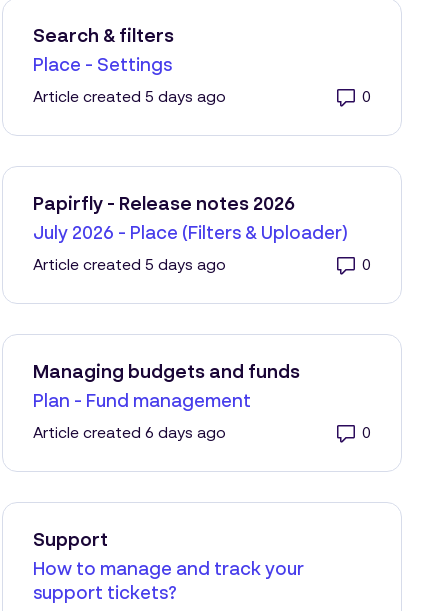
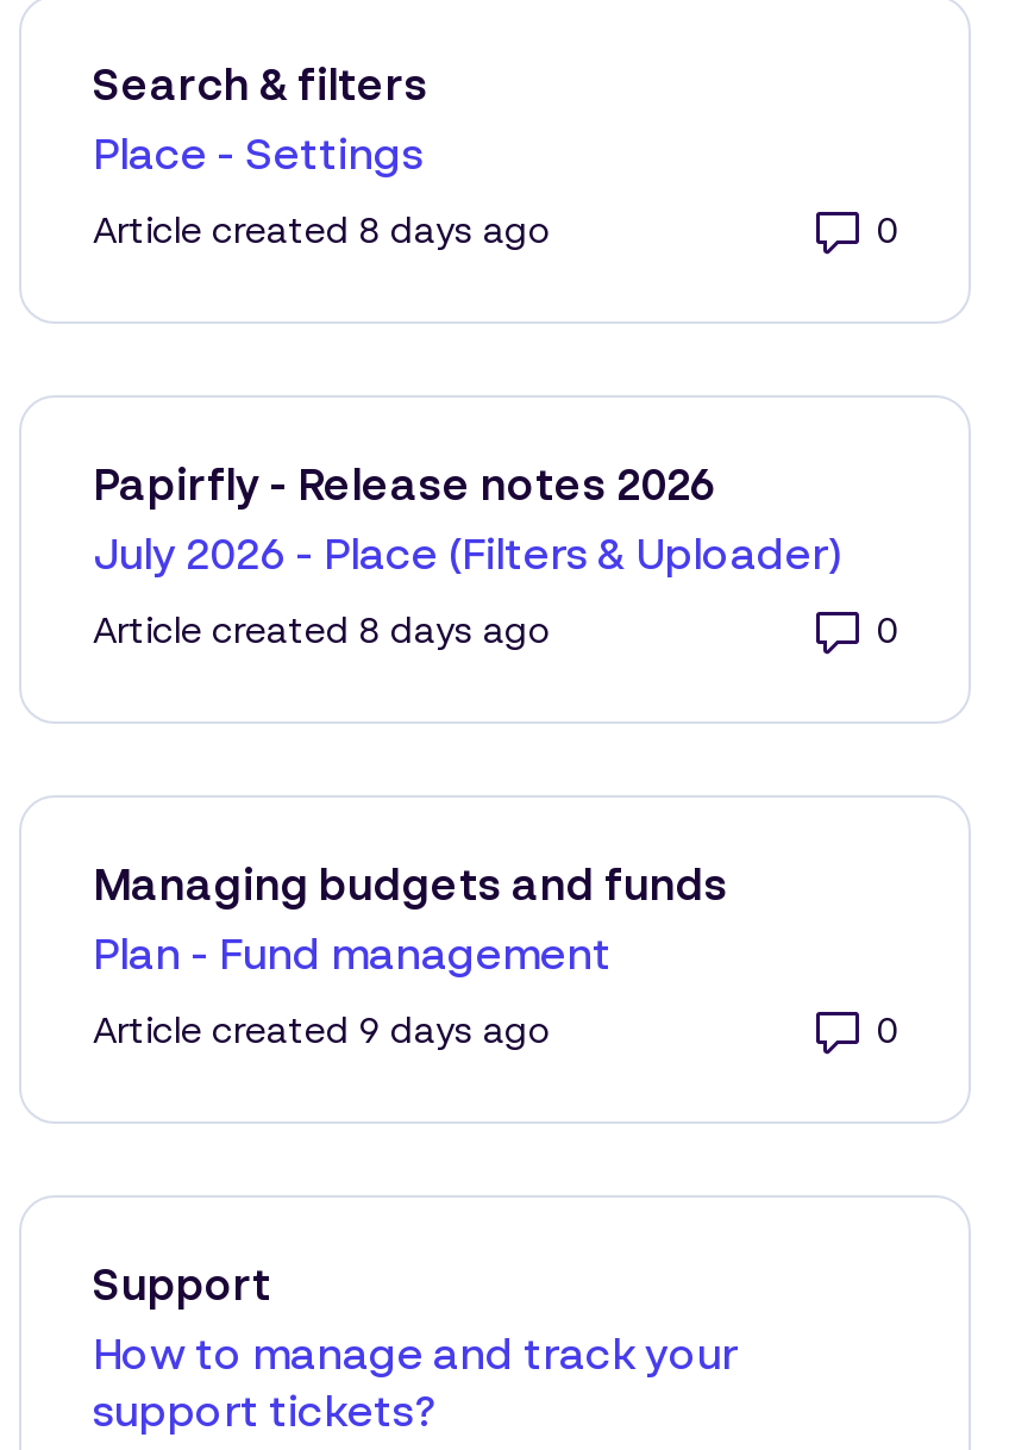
- Article created 5 days ago
+ Article created 8 days ago

- Article created 5 days ago
+ Article created 8 days ago

- Article created 6 days ago
+ Article created 9 days ago
